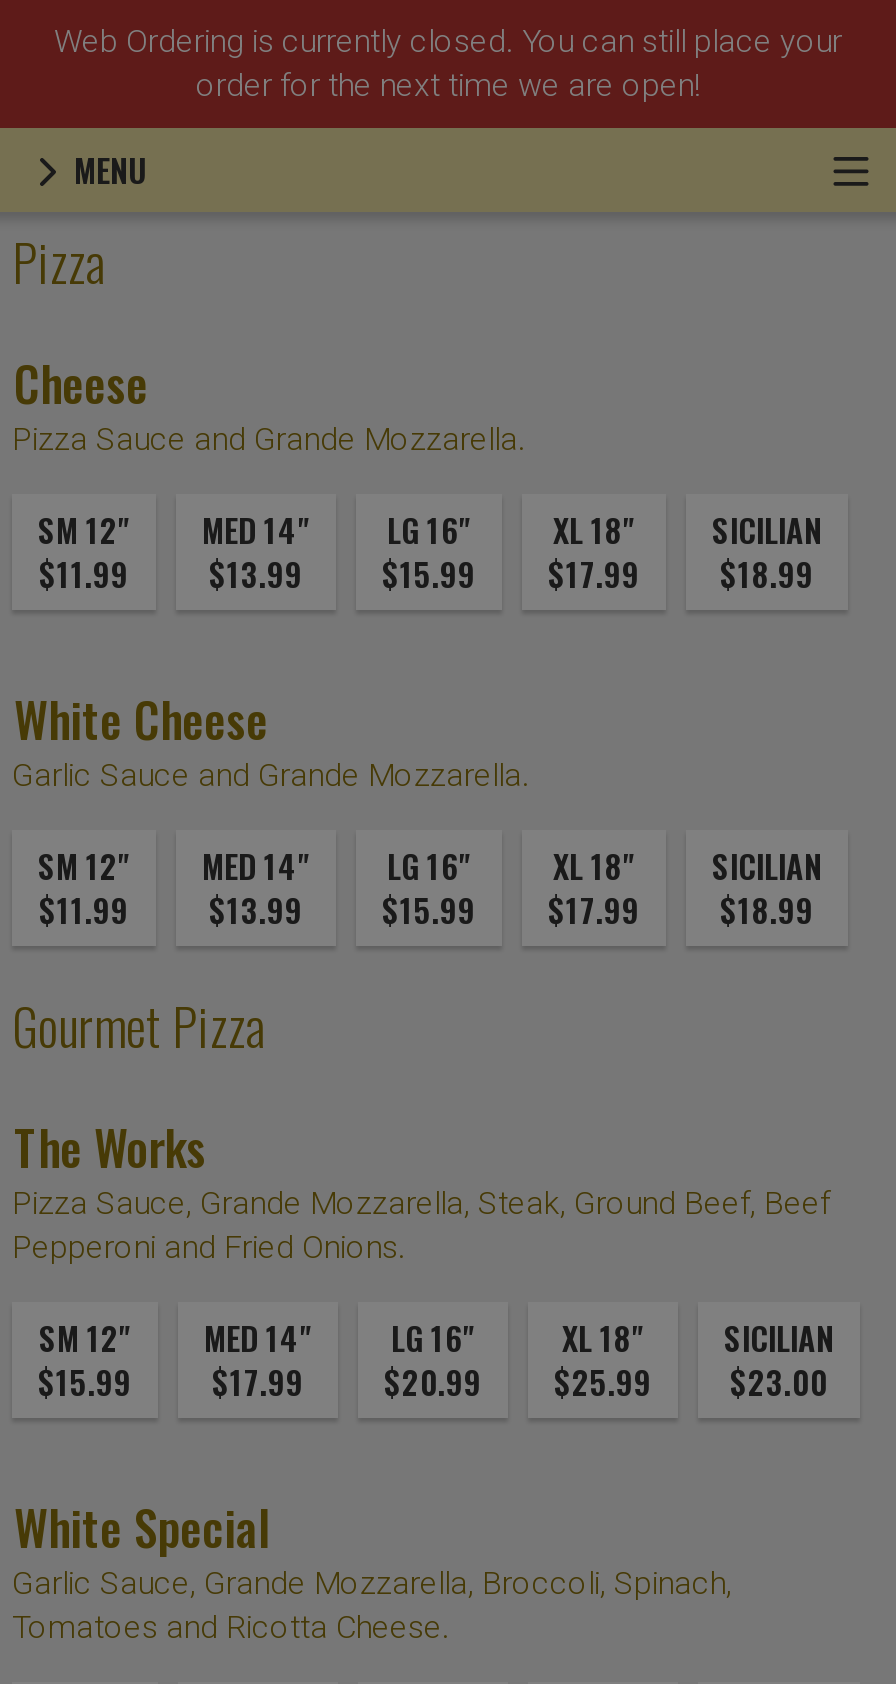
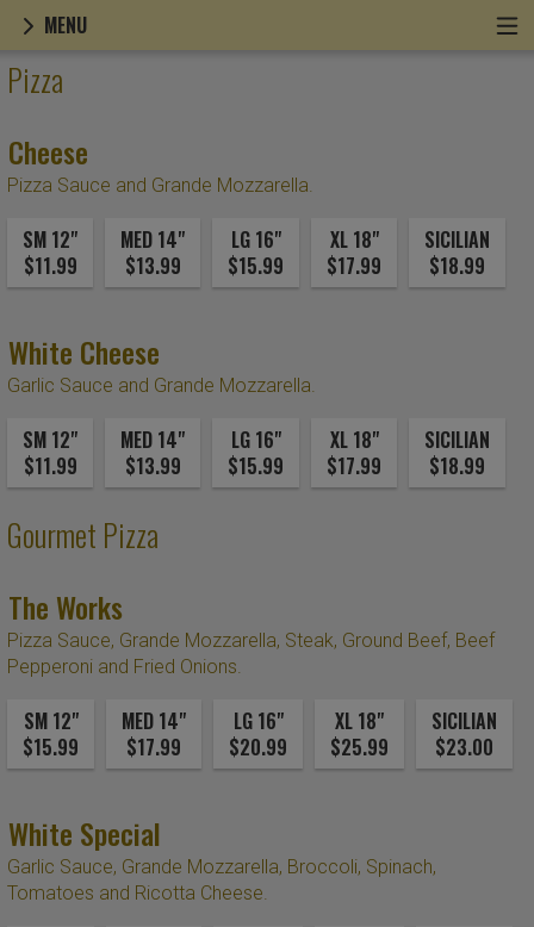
- Web Ordering is currently closed. You can still place your
- order for the next time we are open!
